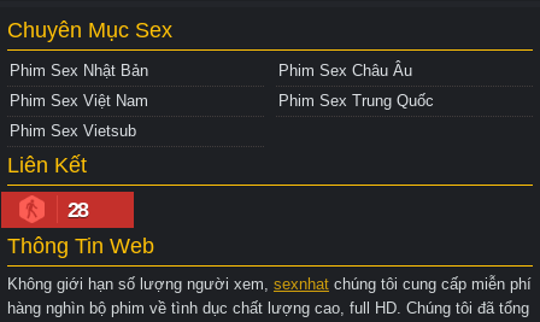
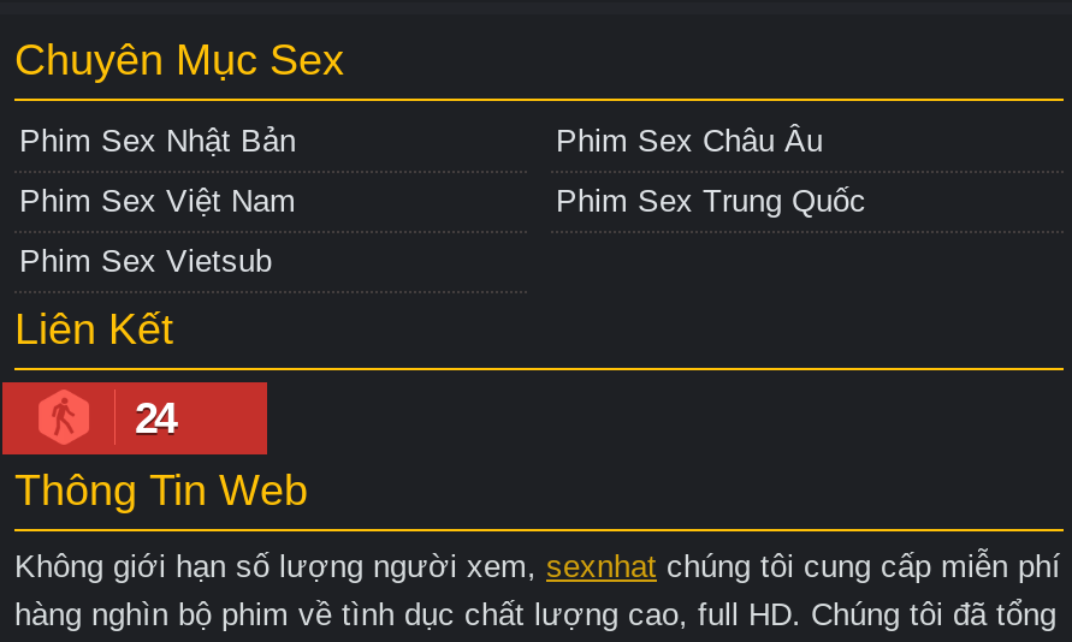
- 28
+ 24
